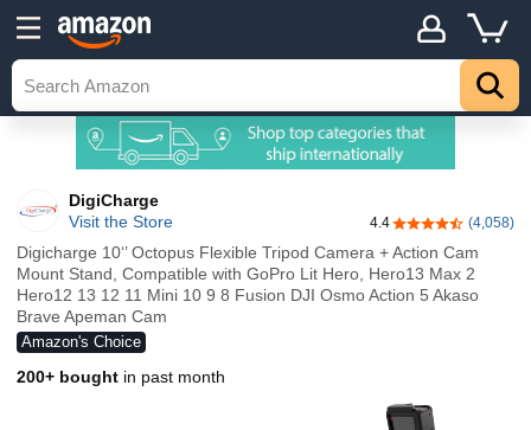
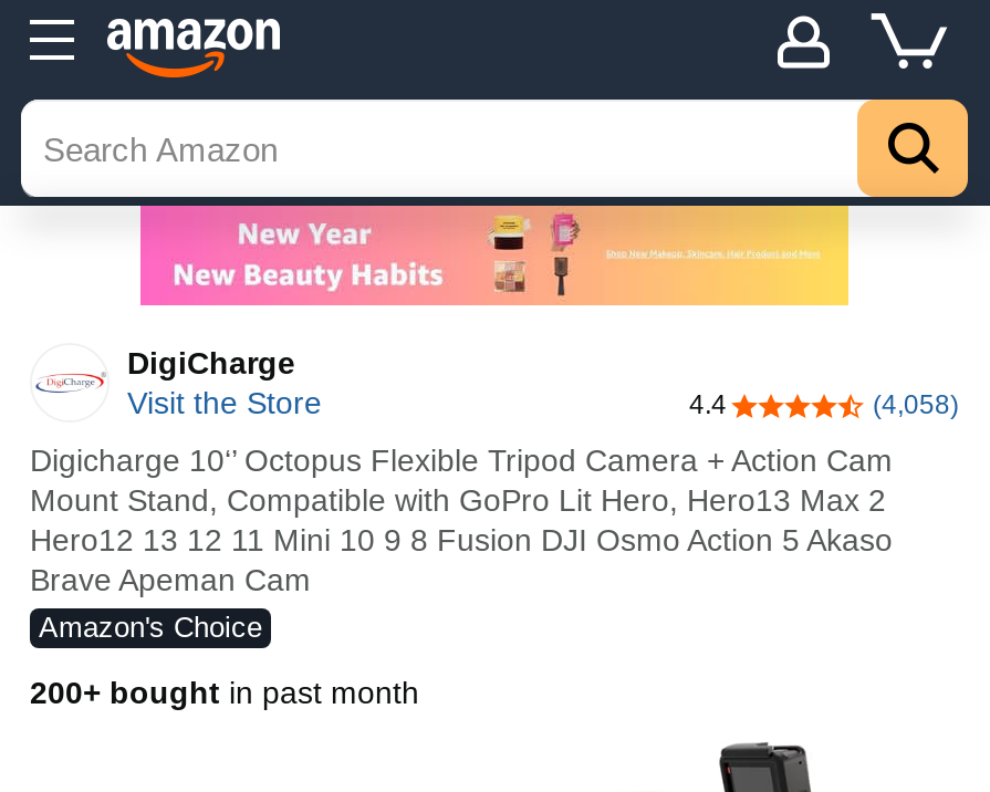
- [image]
+ [image]
